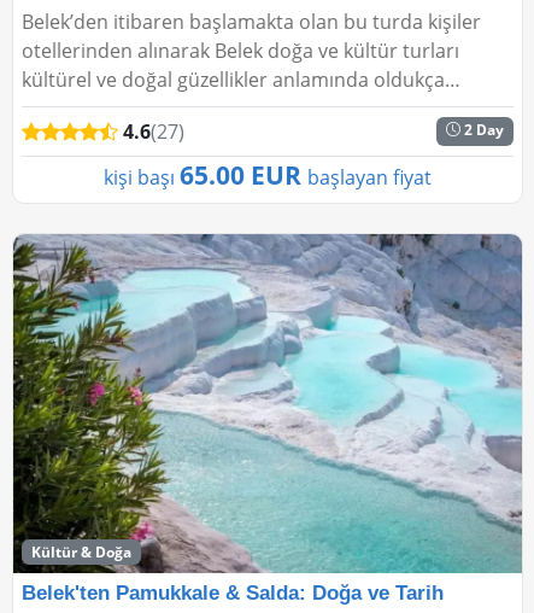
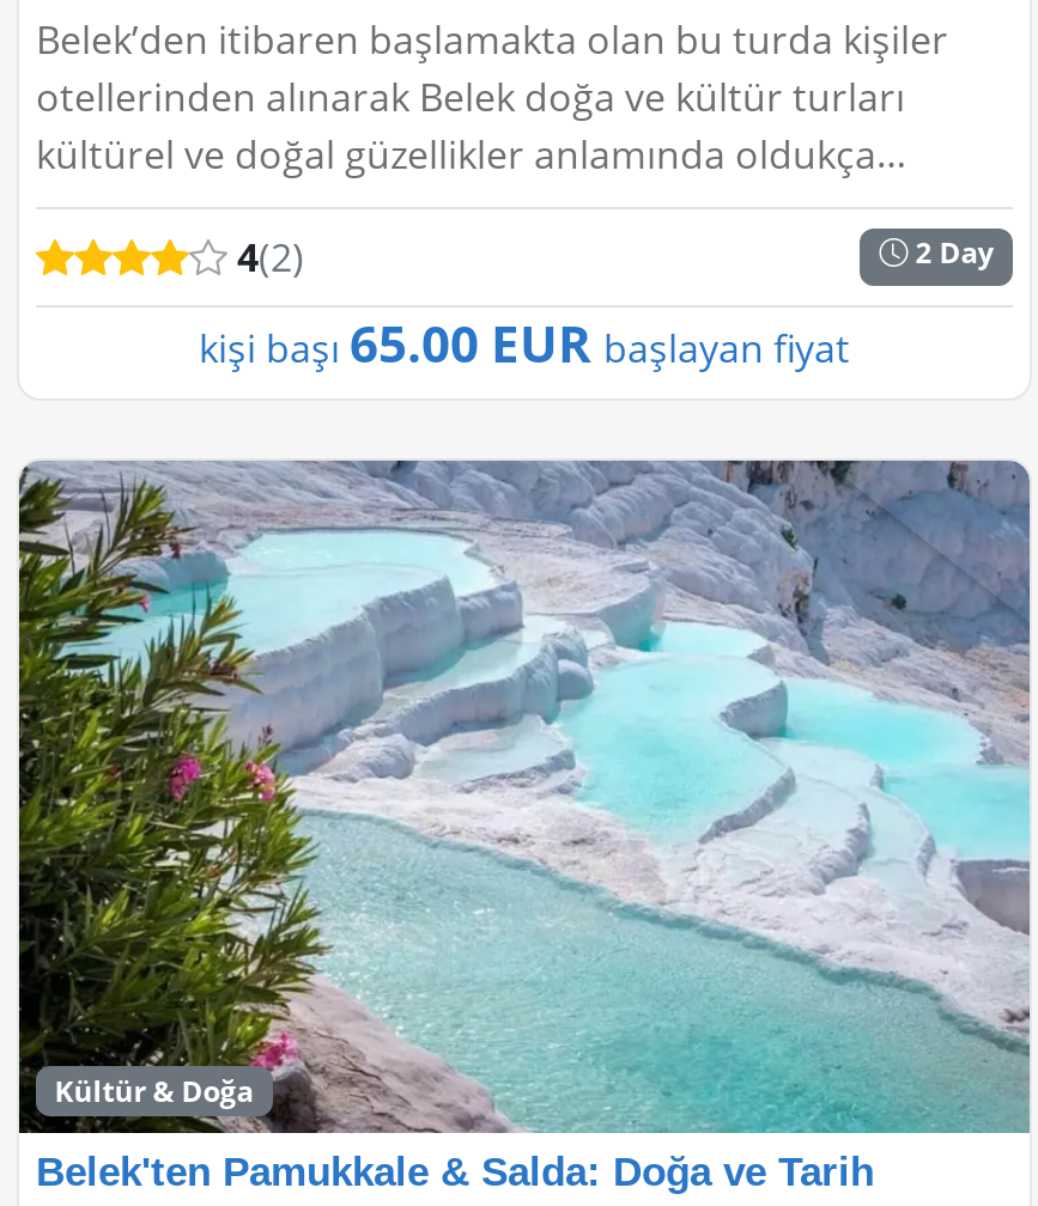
- 4.6(27)
+ 4(2)
